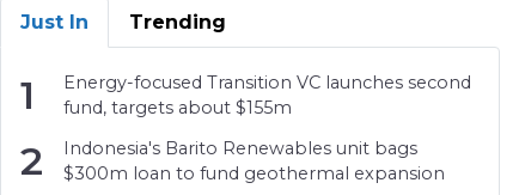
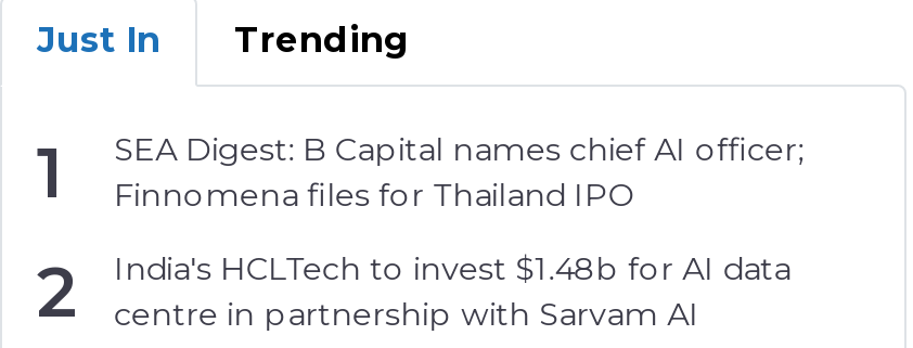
- Energy-focused Transition VC launches second
- fund, targets about $155m
+ SEA Digest: B Capital names chief AI officer;
+ Finnomena files for Thailand IPO

- Indonesia's Barito Renewables unit bags
- $300m loan to fund geothermal expansion
+ India's HCLTech to invest $1.48b for AI data
+ centre in partnership with Sarvam AI
